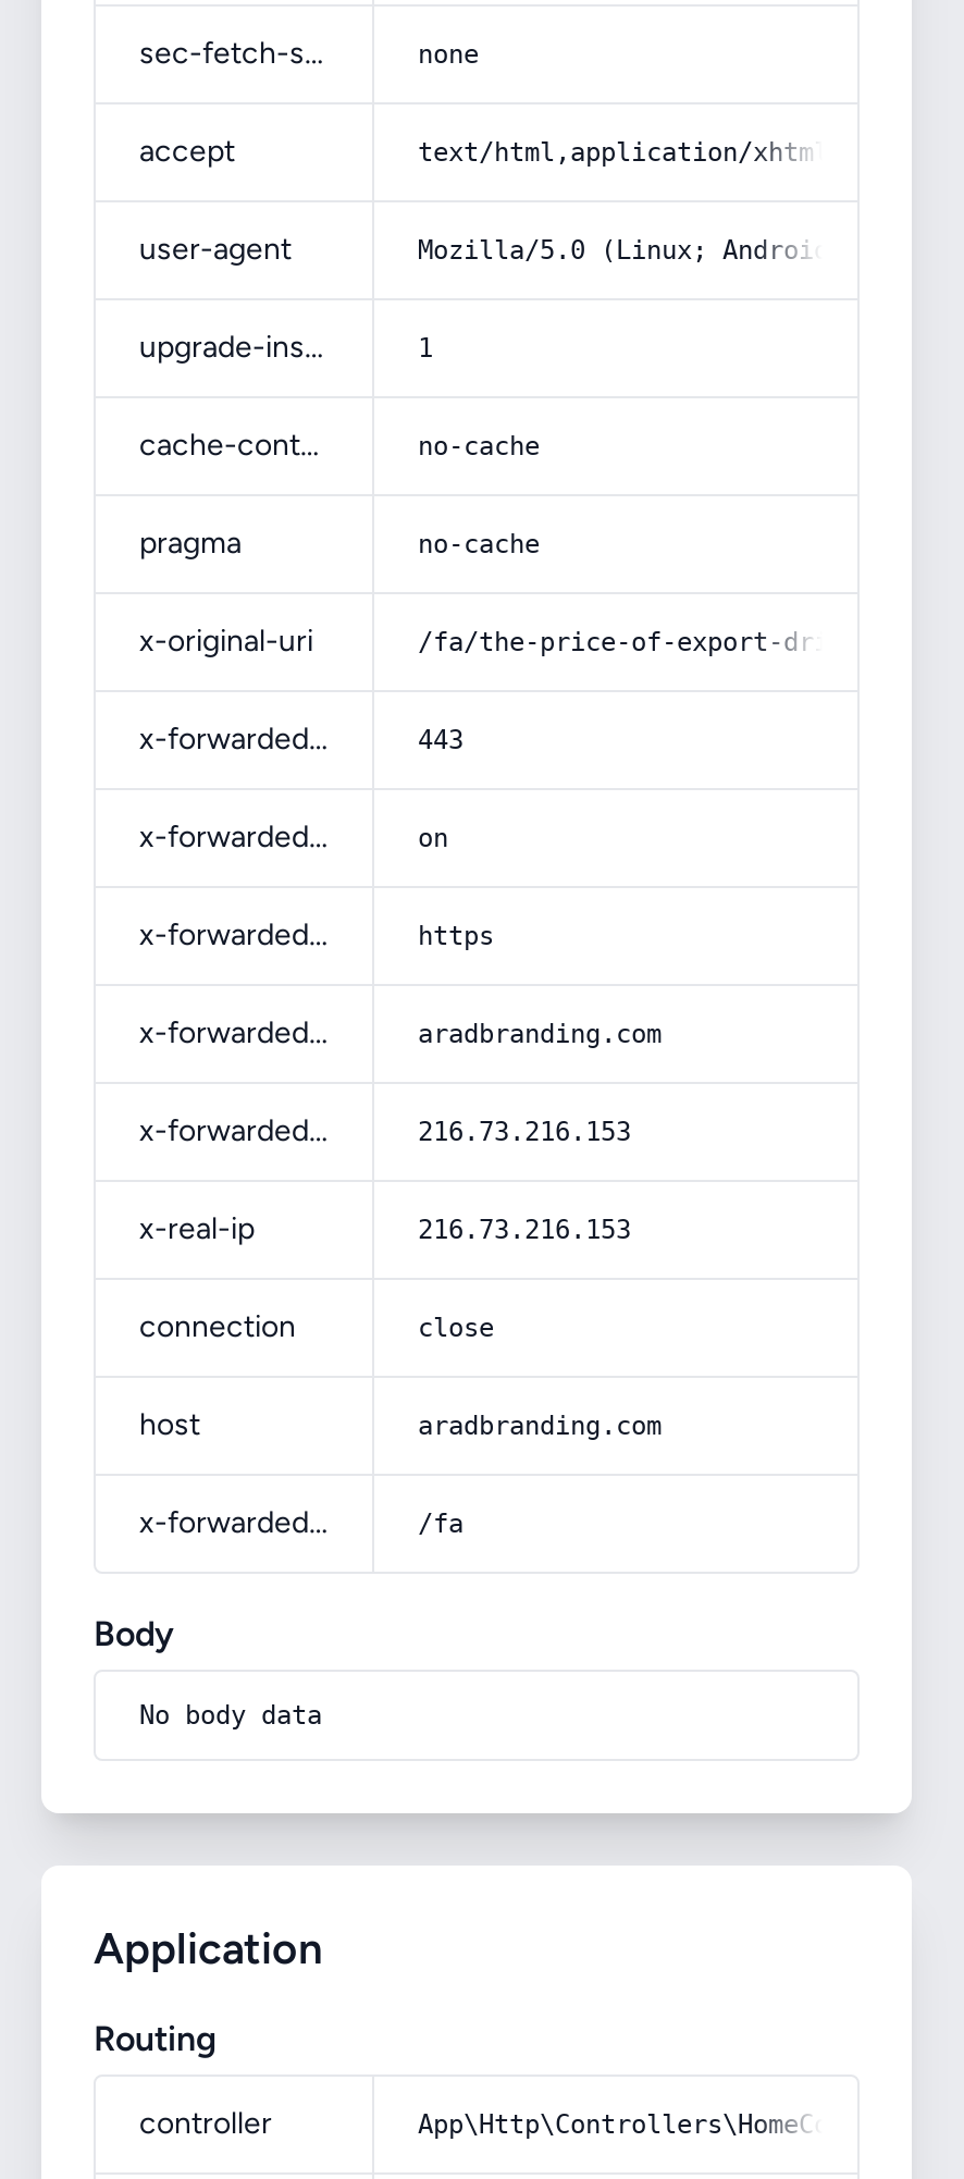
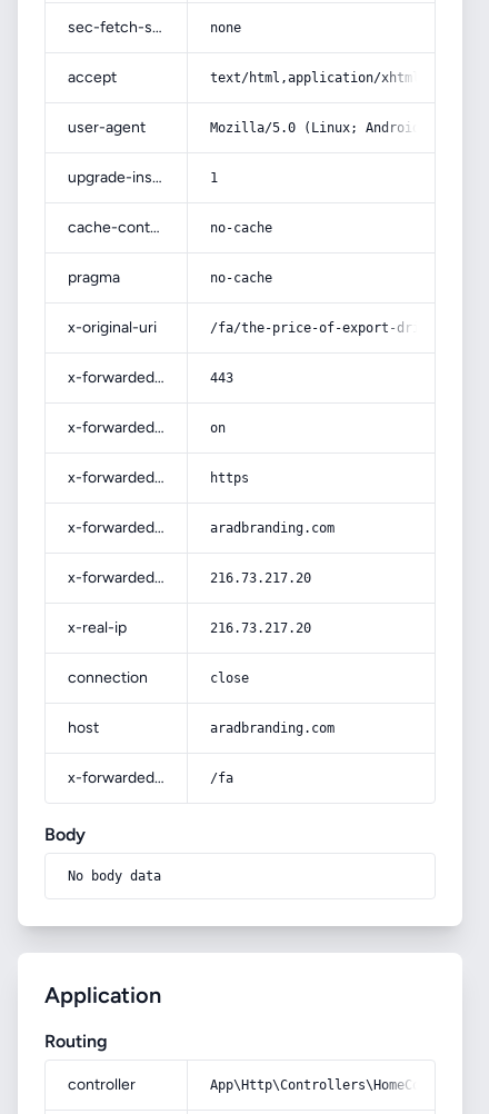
- 216.73.216.153
+ 216.73.217.20

- 216.73.216.153
+ 216.73.217.20
